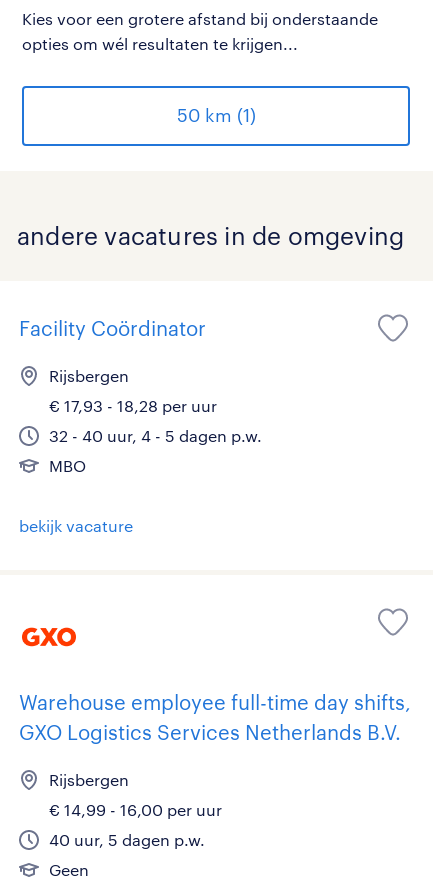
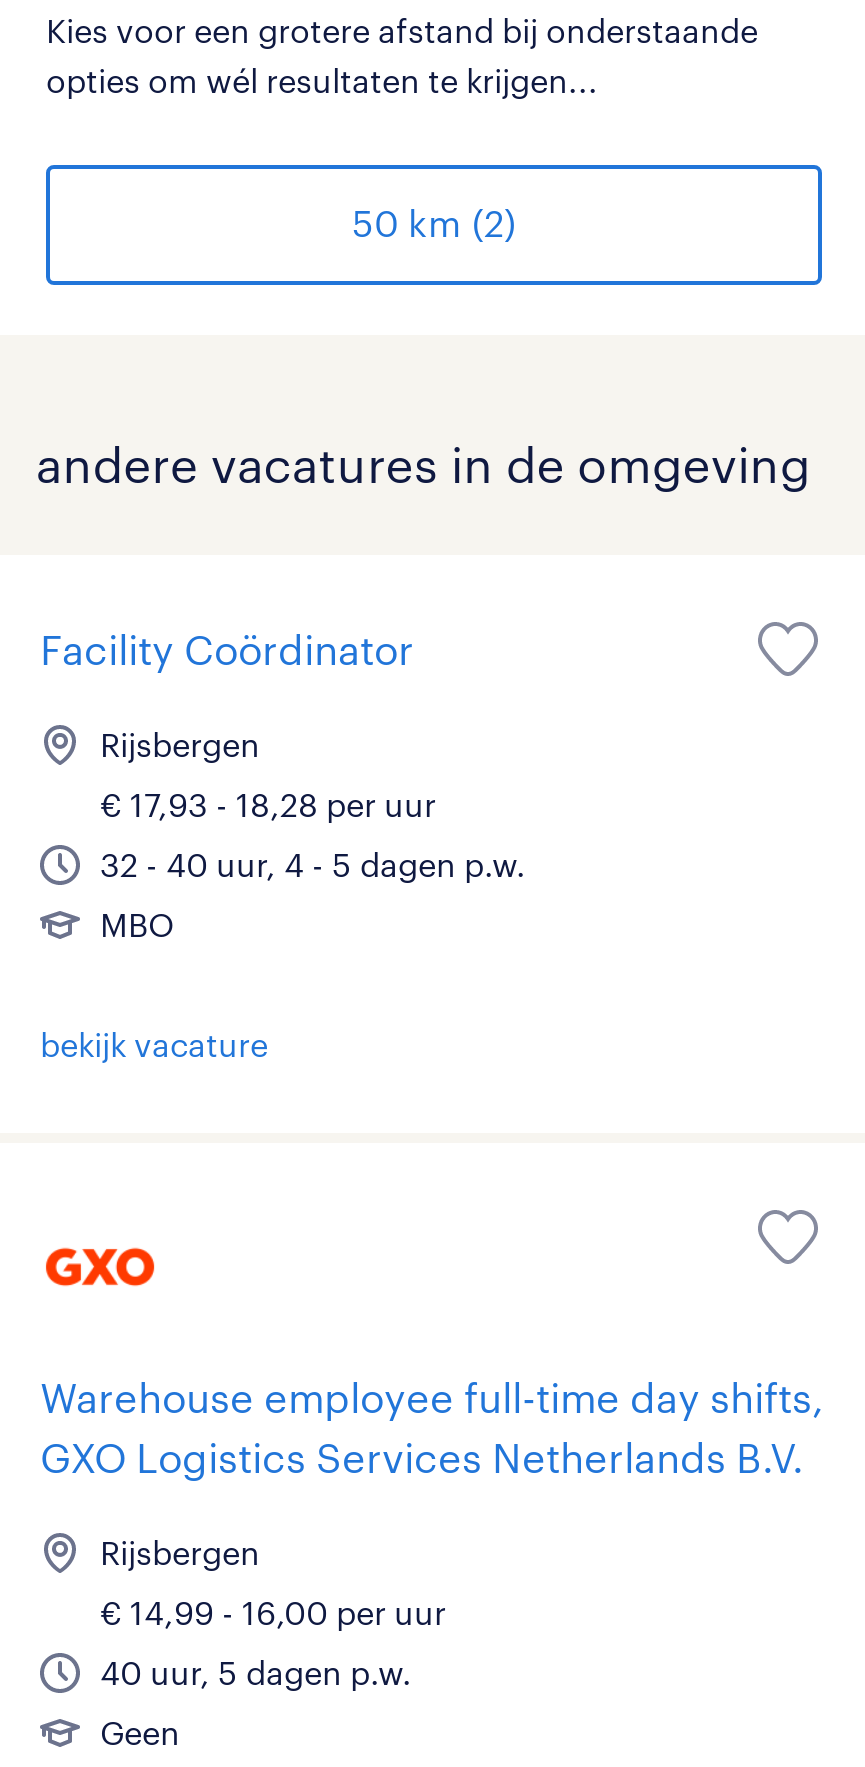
- 50 km (1)
+ 50 km (2)
